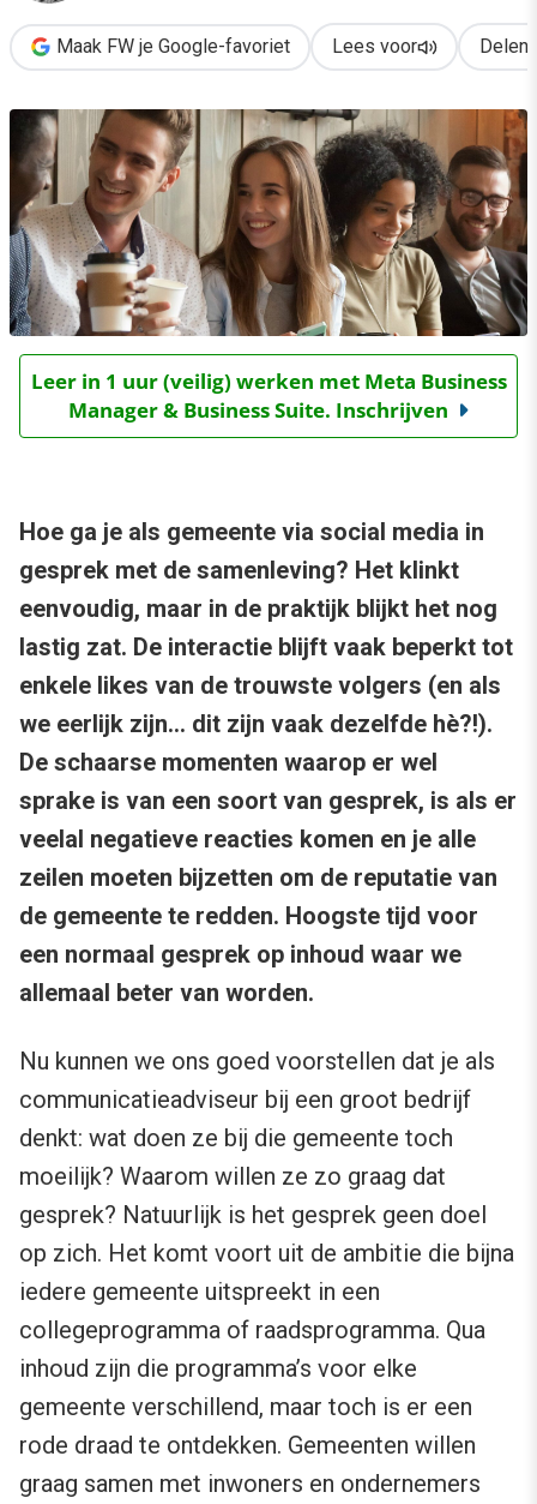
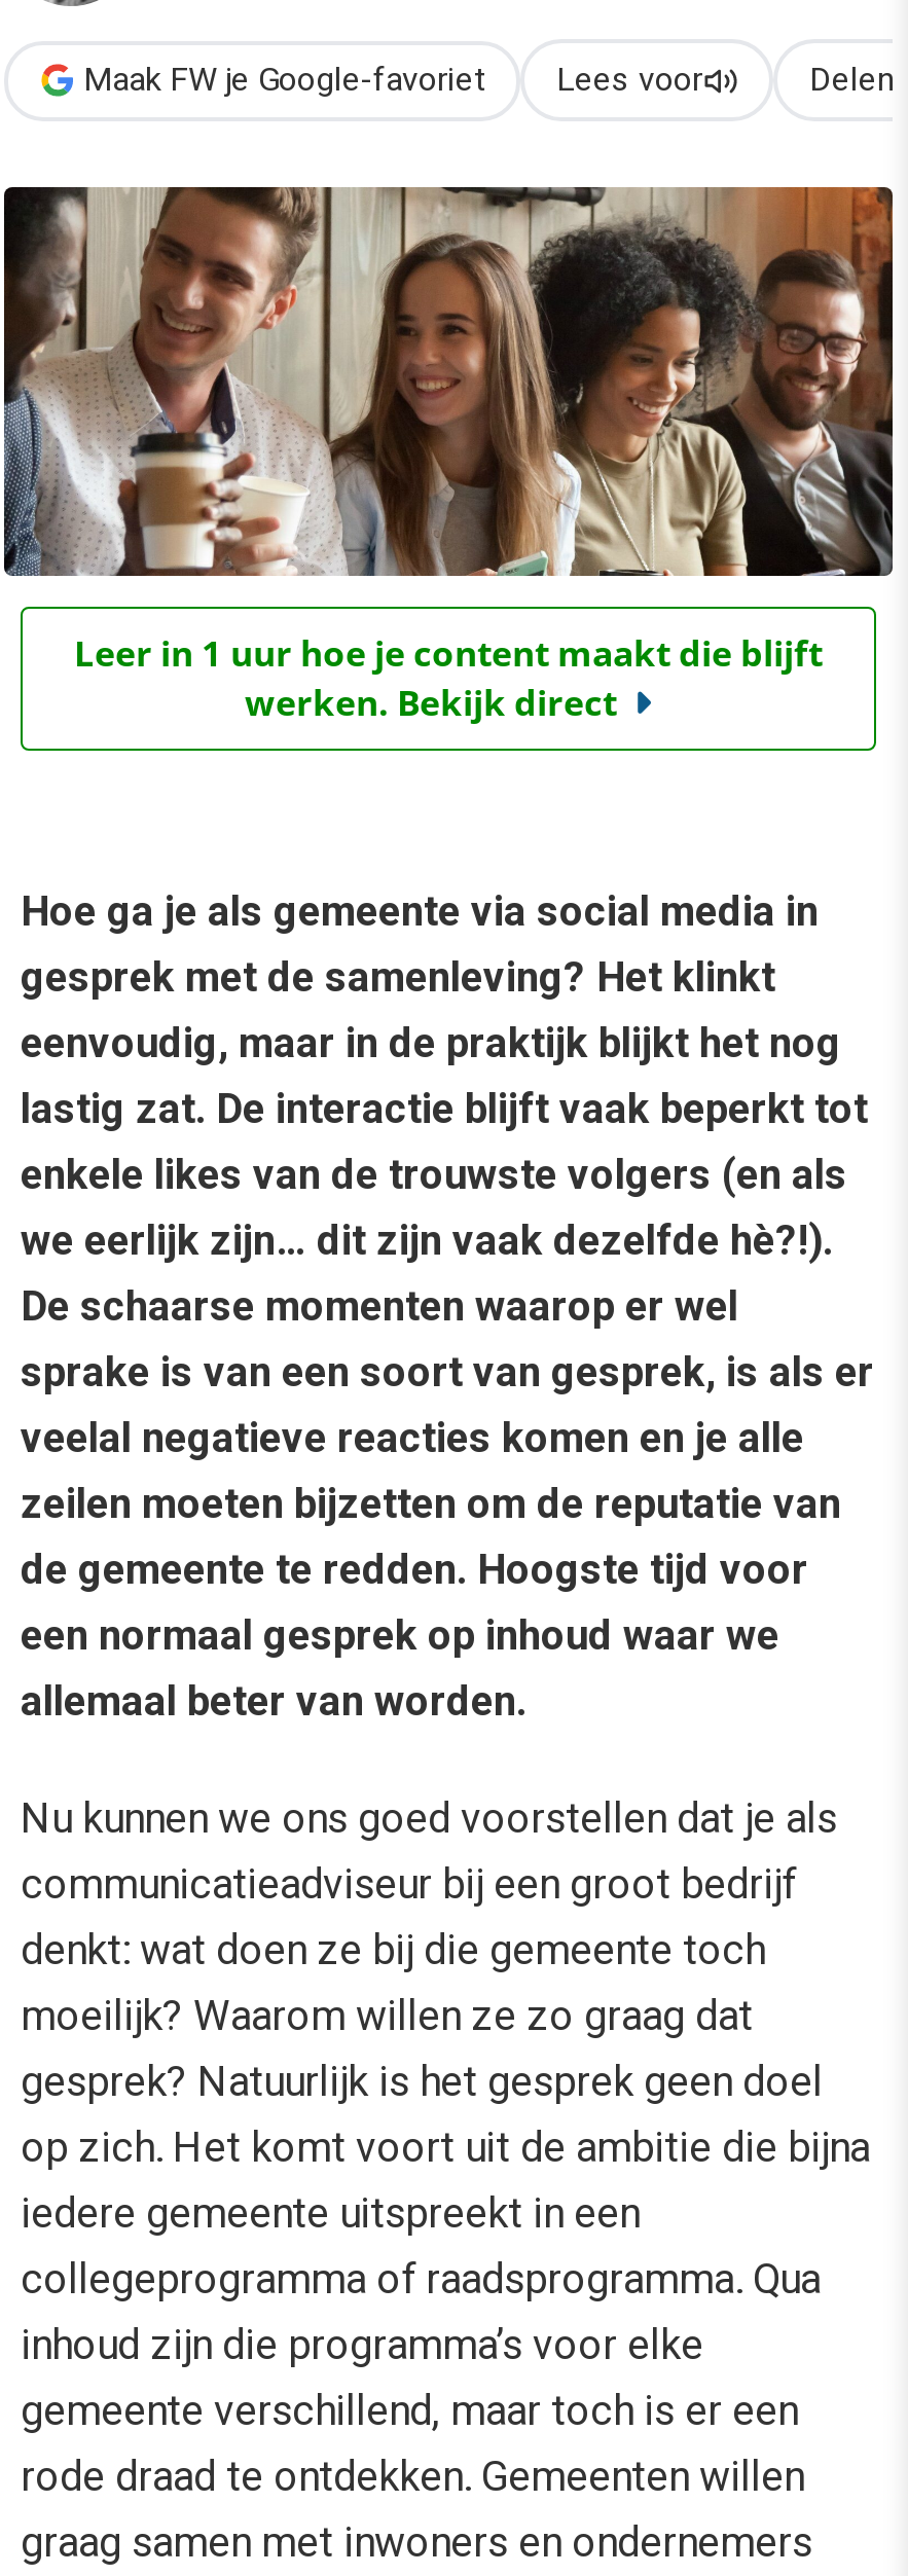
- Leer in 1 uur (veilig) werken met Meta Business
- Manager & Business Suite. Inschrijven
+ Leer in 1 uur hoe je content maakt die blijft
+ werken. Bekijk direct
